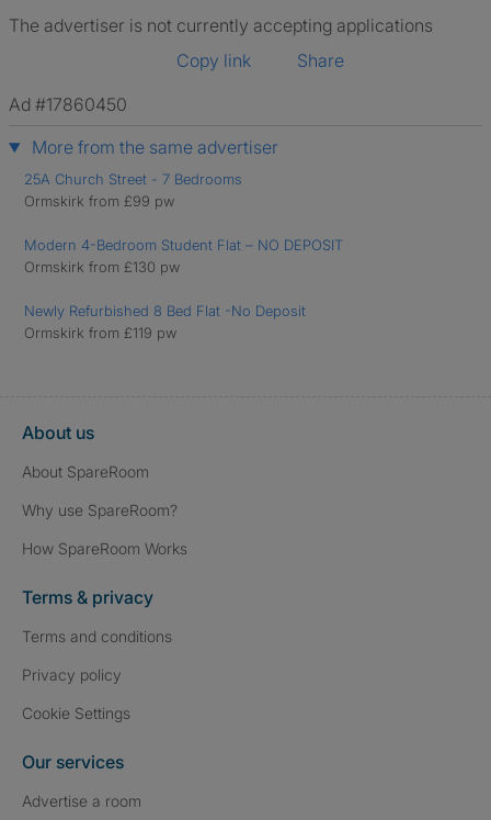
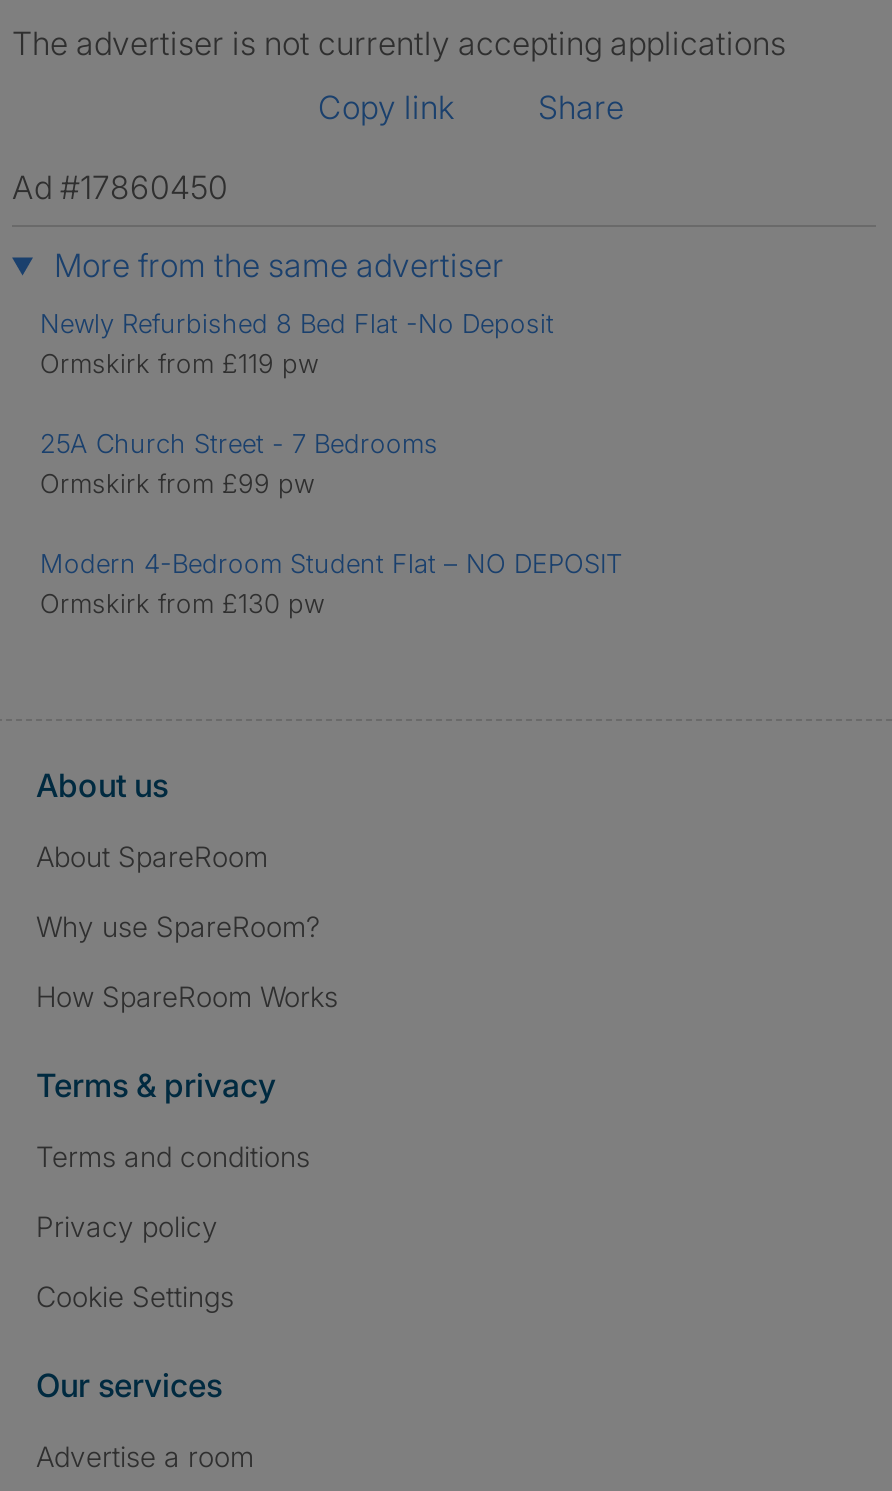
moved down: 25A Church Street - 7 Bedrooms | Ormskirk from £99 pw | Modern 4-Bedroom Student Flat – NO DEPOSIT | Ormskirk from £130 pw

moved up: Newly Refurbished 8 Bed Flat -No Deposit | Ormskirk from £119 pw
